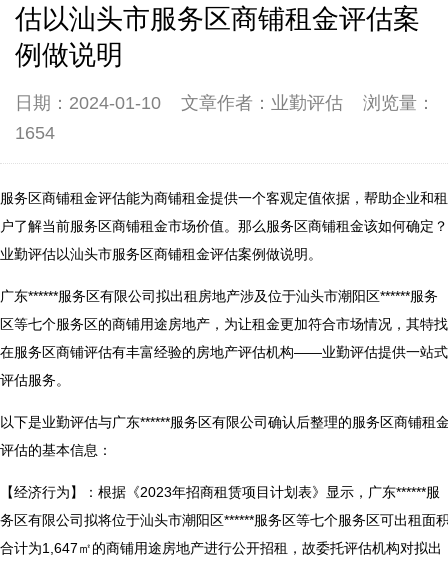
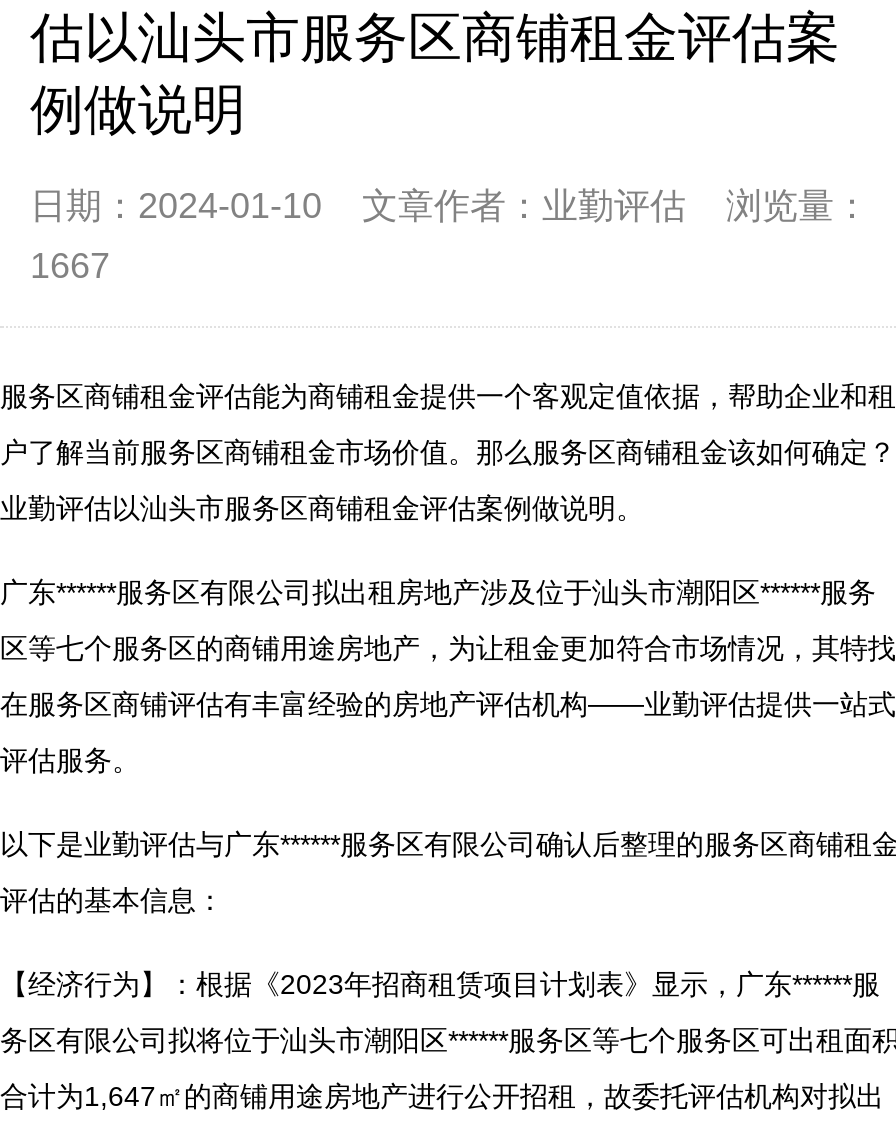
- 1654
+ 1667
